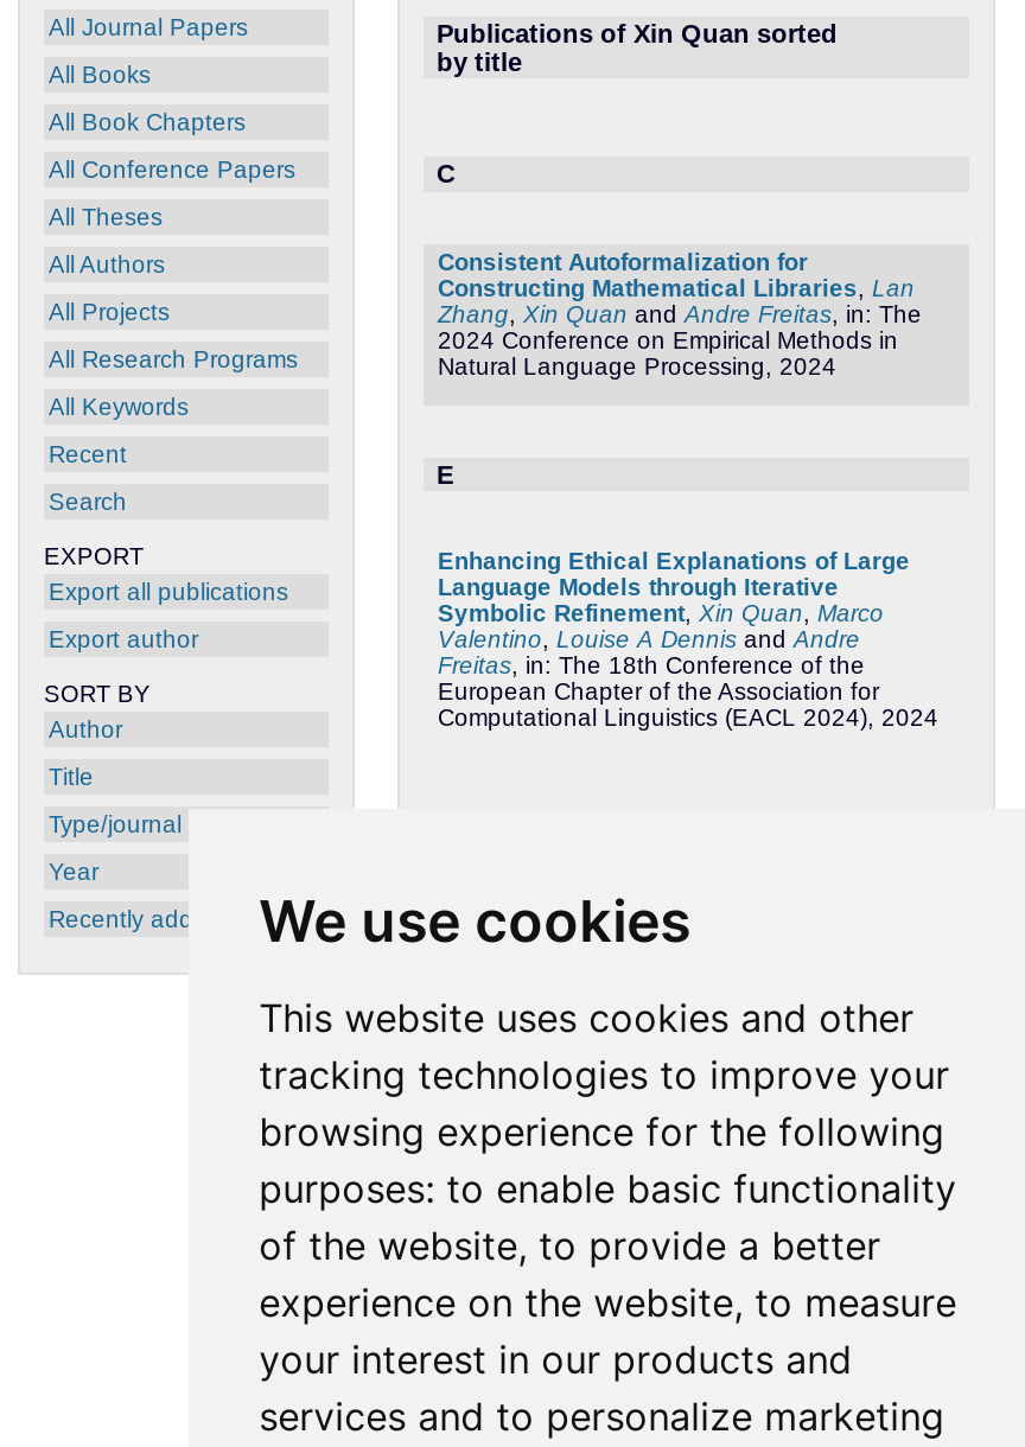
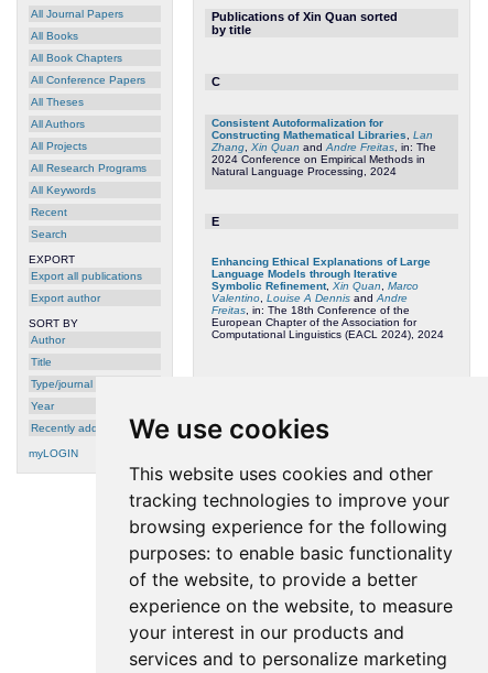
+ myLOGIN
